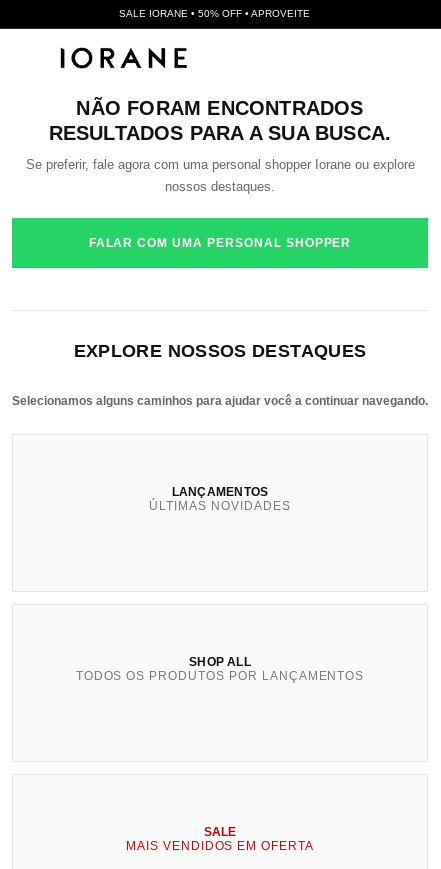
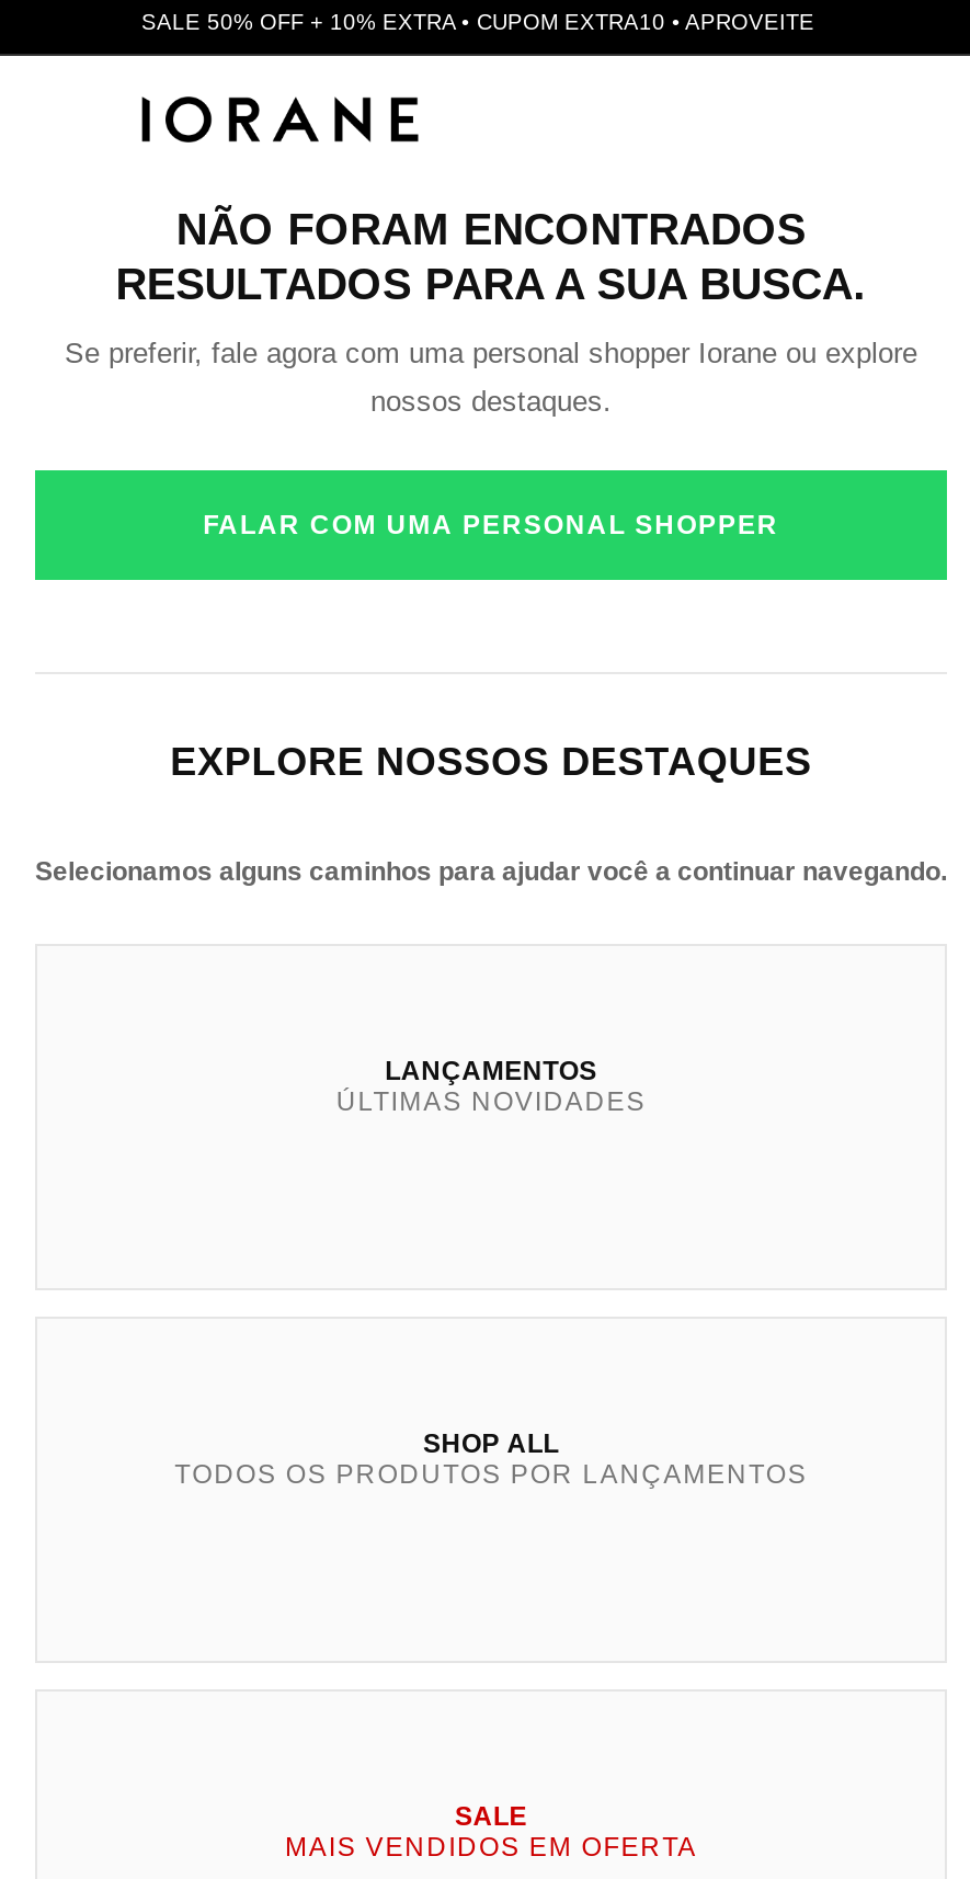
- SALE IORANE • 50% OFF • APROVEITE
+ SALE 50% OFF + 10% EXTRA • CUPOM EXTRA10 • APROVEITE
